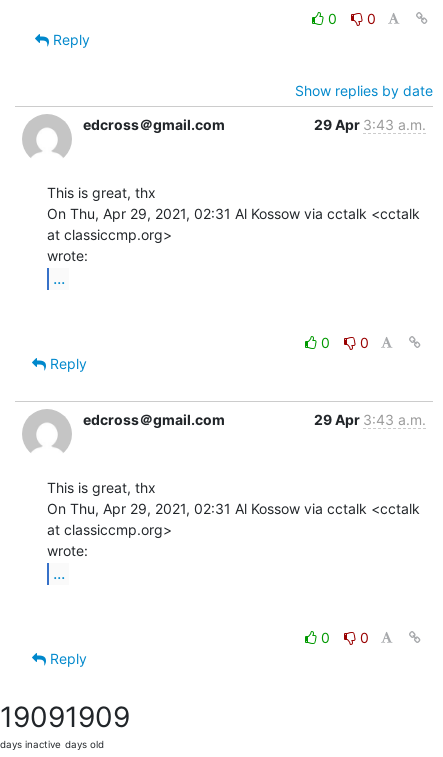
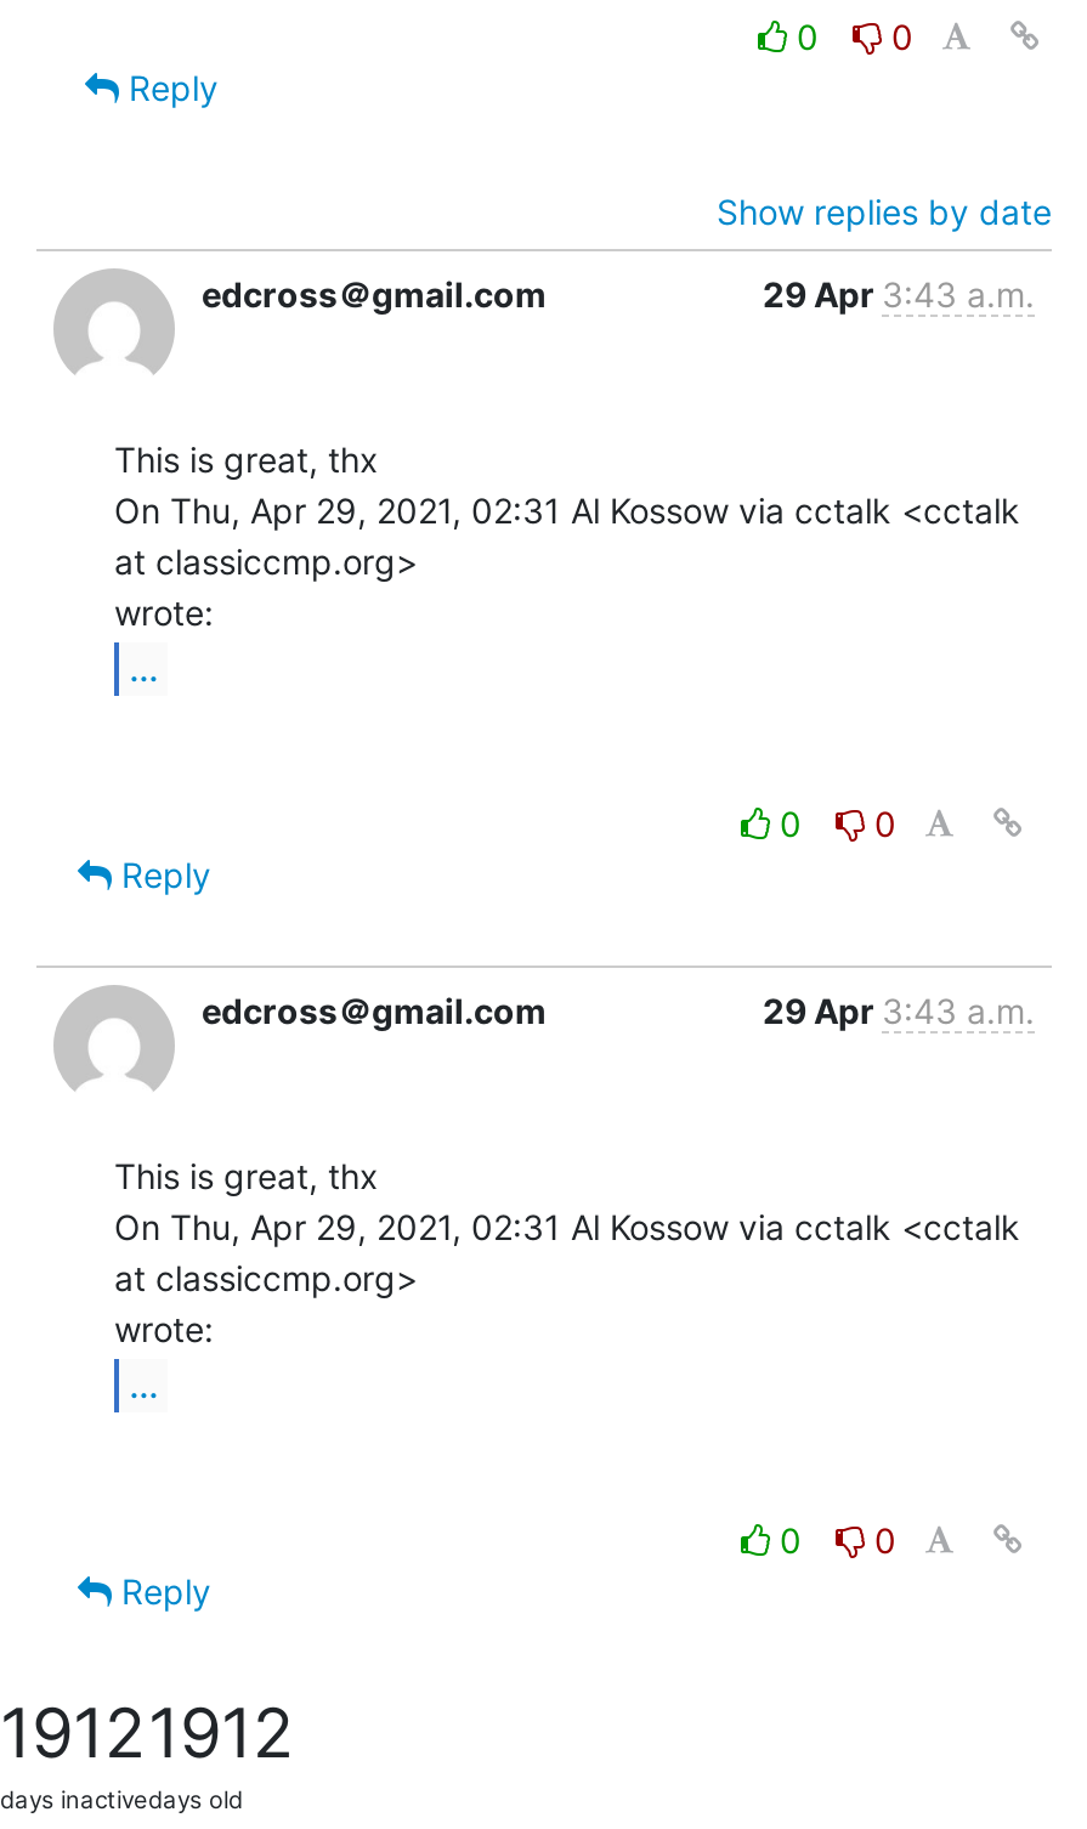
- 1909
+ 1912

- 1909
+ 1912
